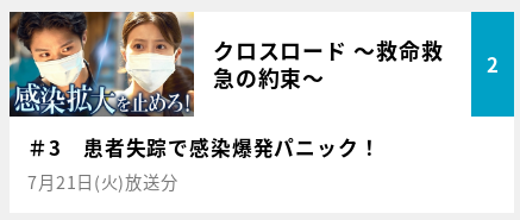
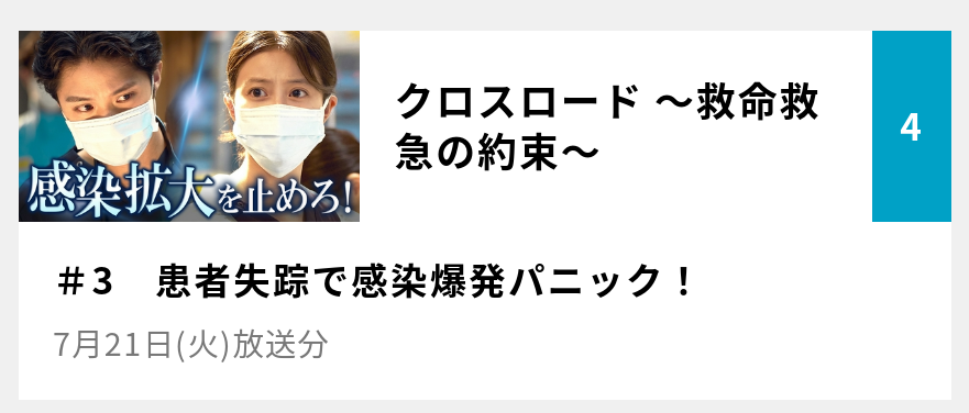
- クロスロード ～救命救 2
+ クロスロード ～救命救 4
